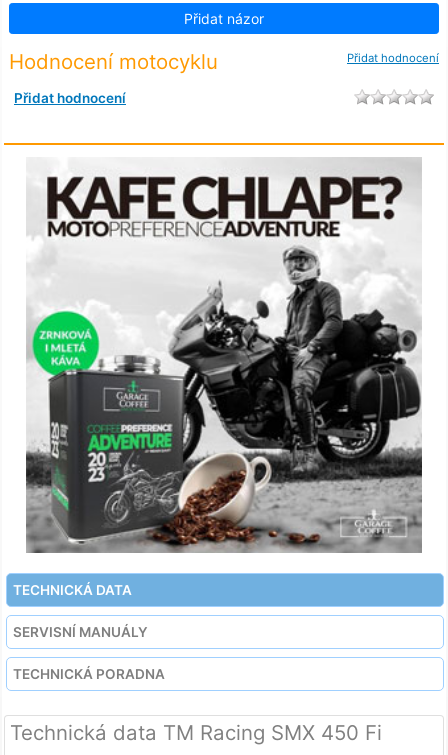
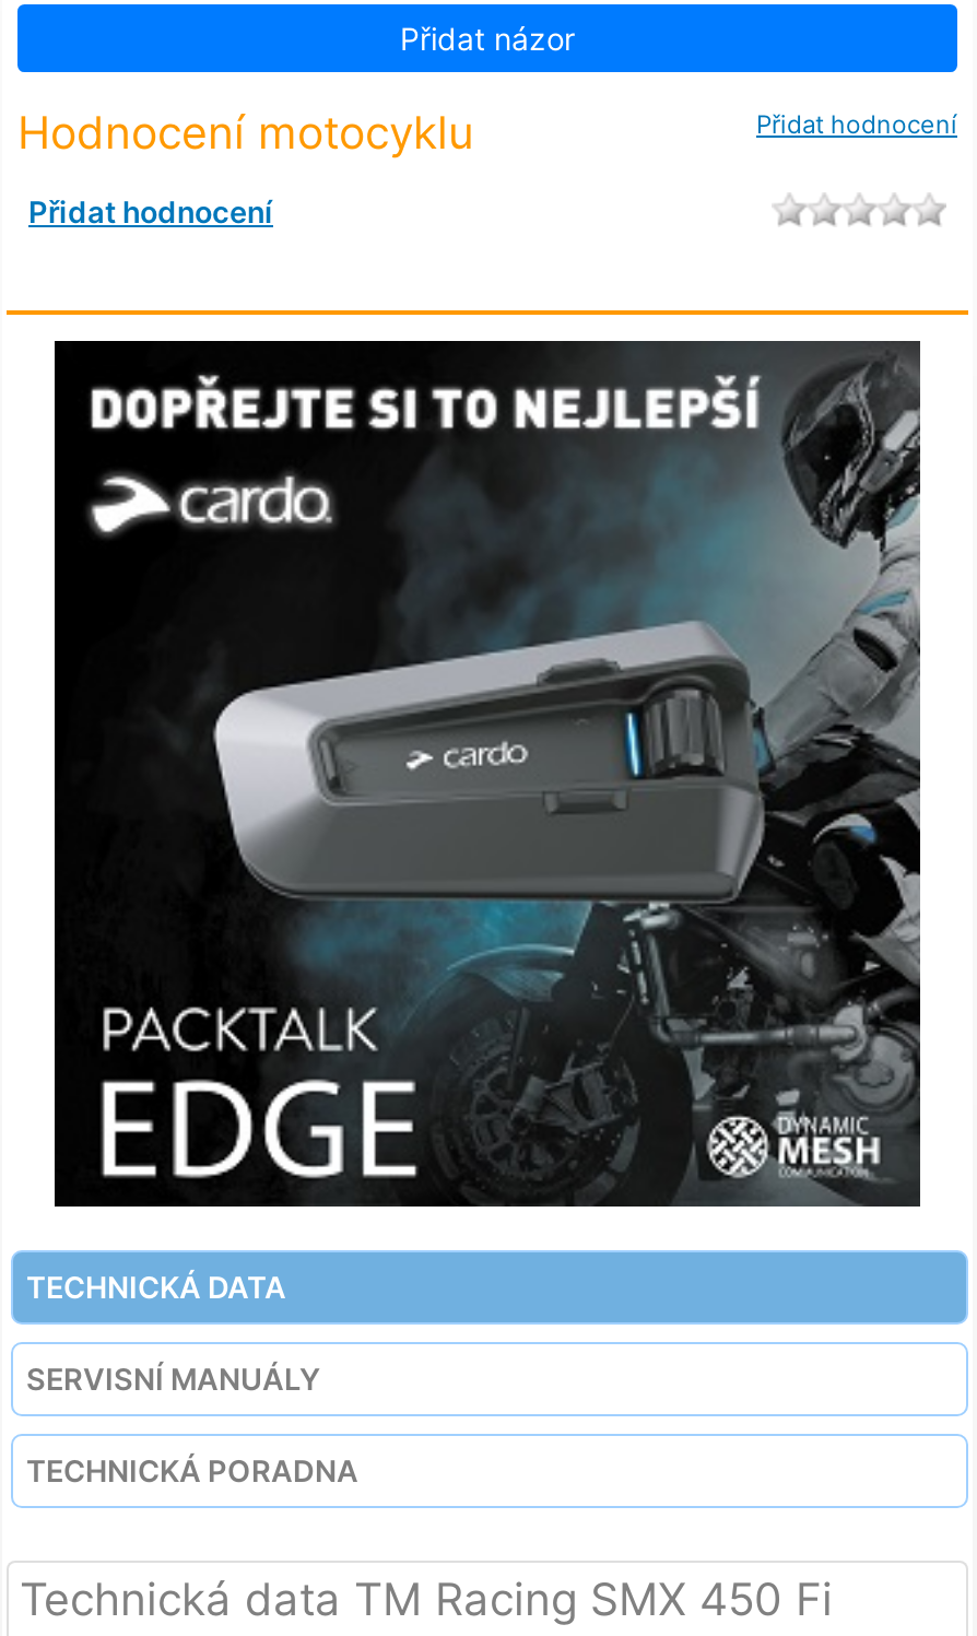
- [image]
+ [image]
